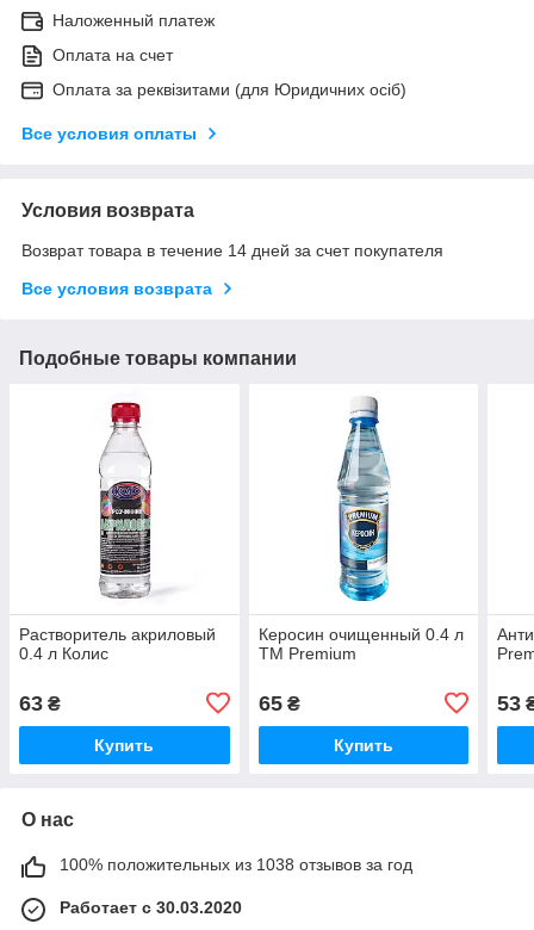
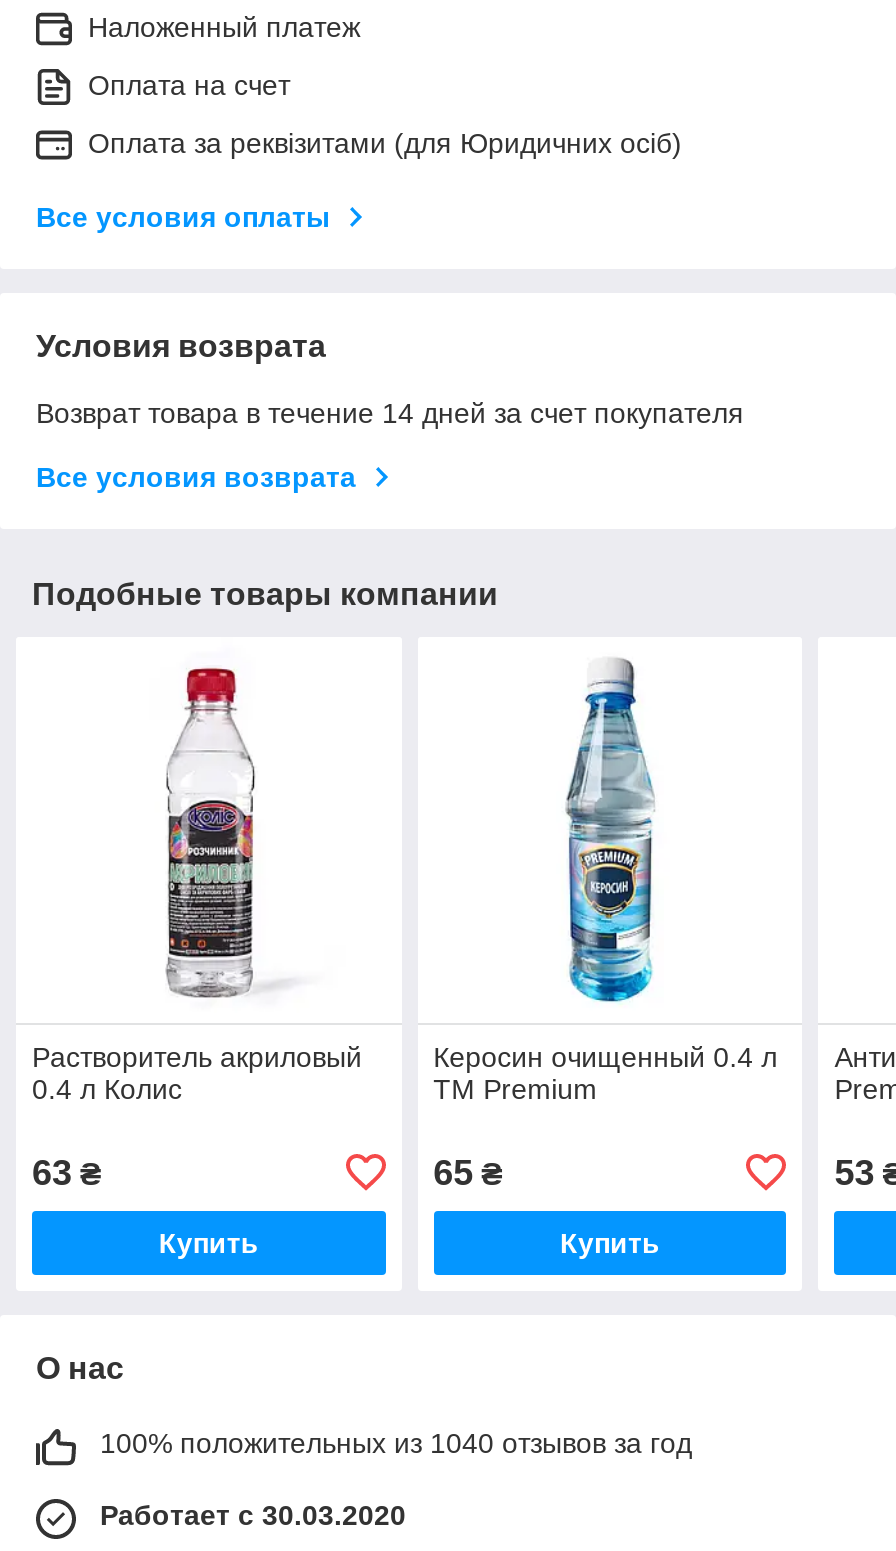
- 100% положительных из 1038 отзывов за год
+ 100% положительных из 1040 отзывов за год
